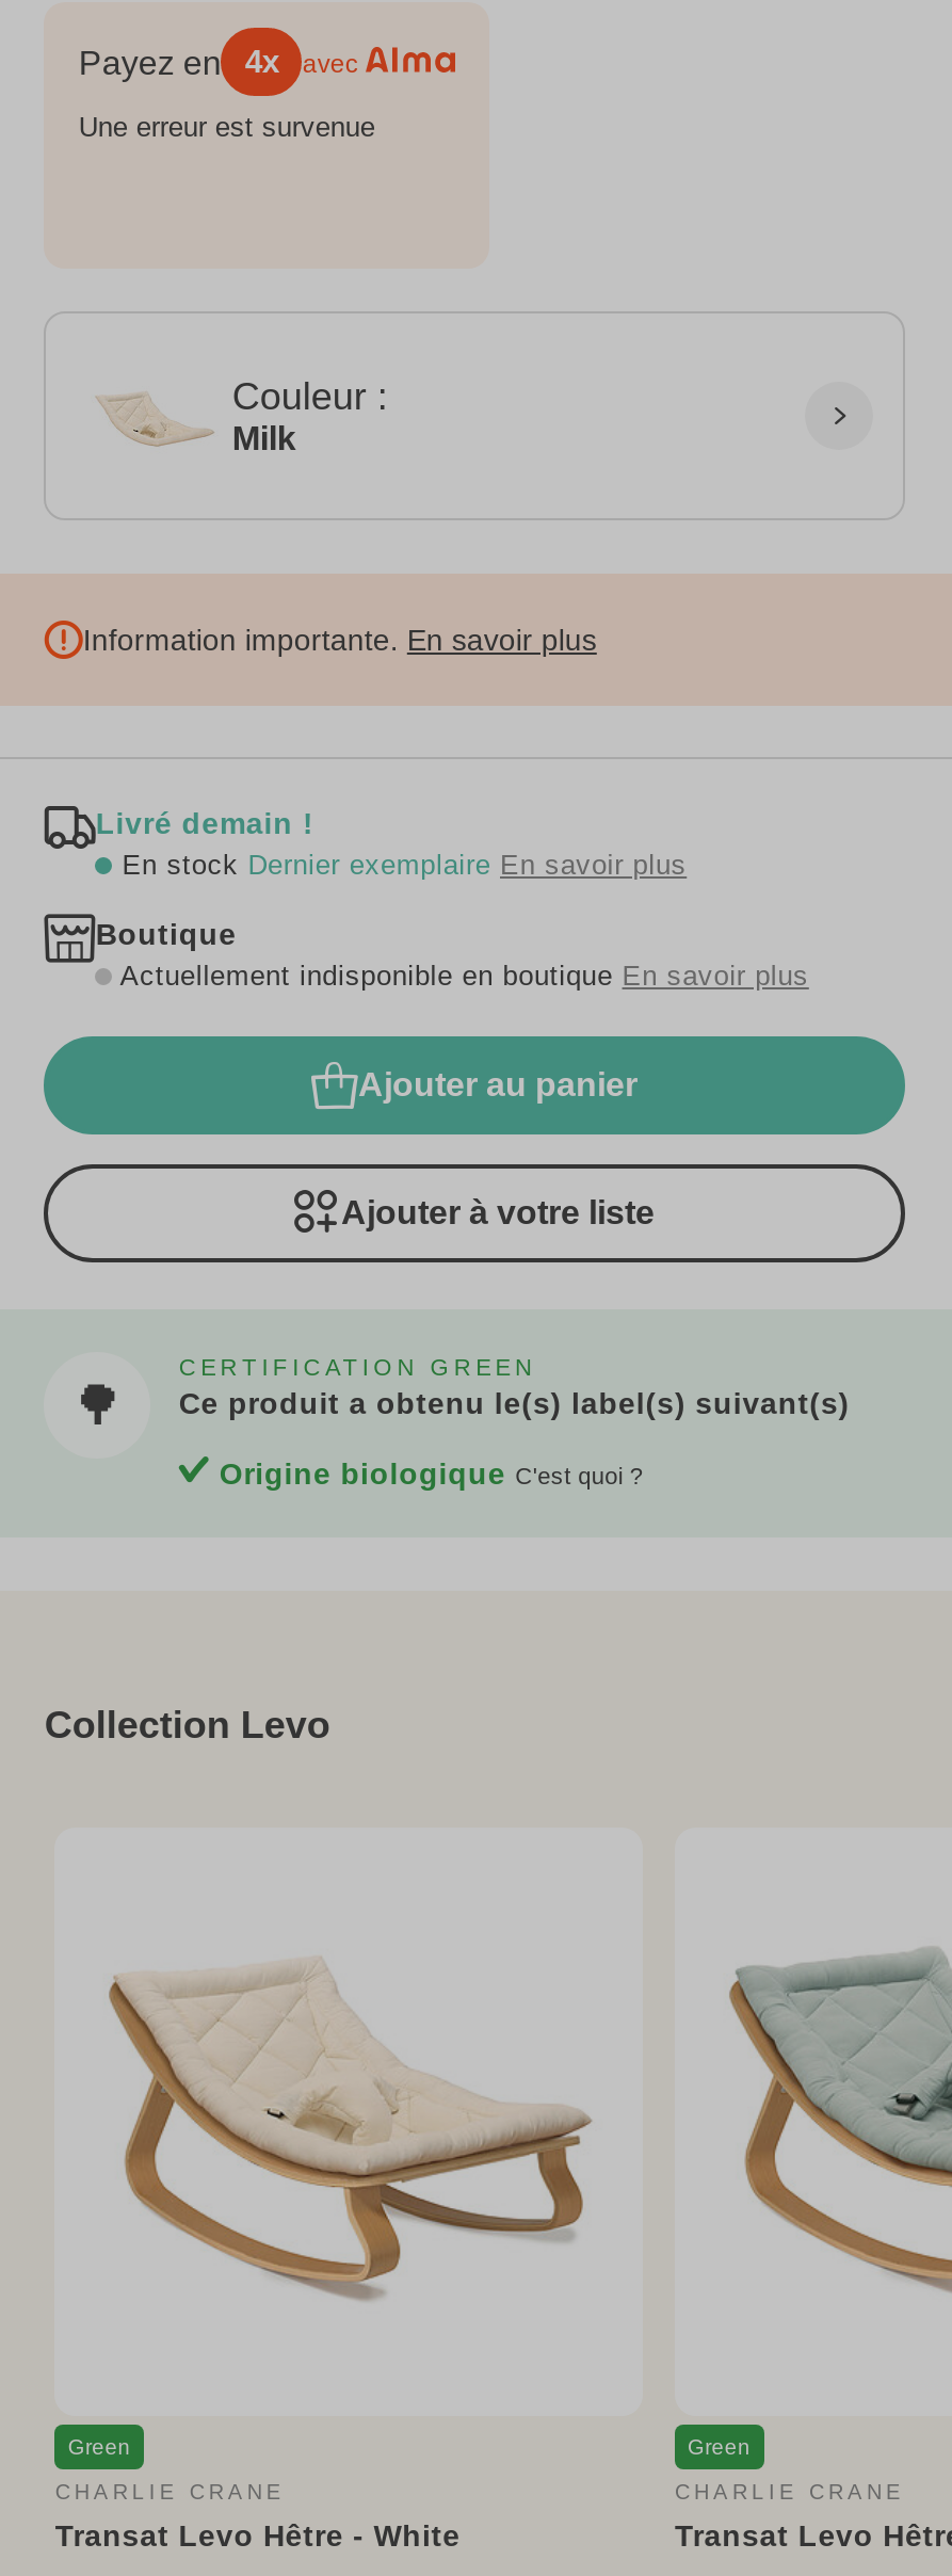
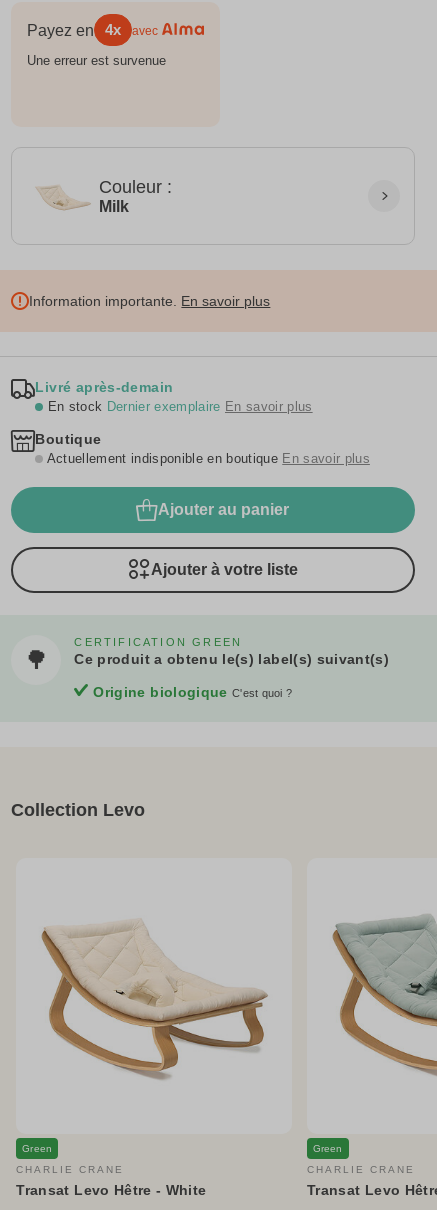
- Livré demain !
+ Livré après-demain
